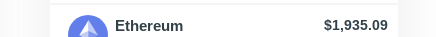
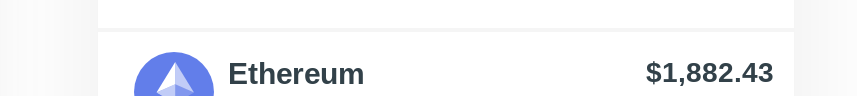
- $1,935.09
+ $1,882.43
